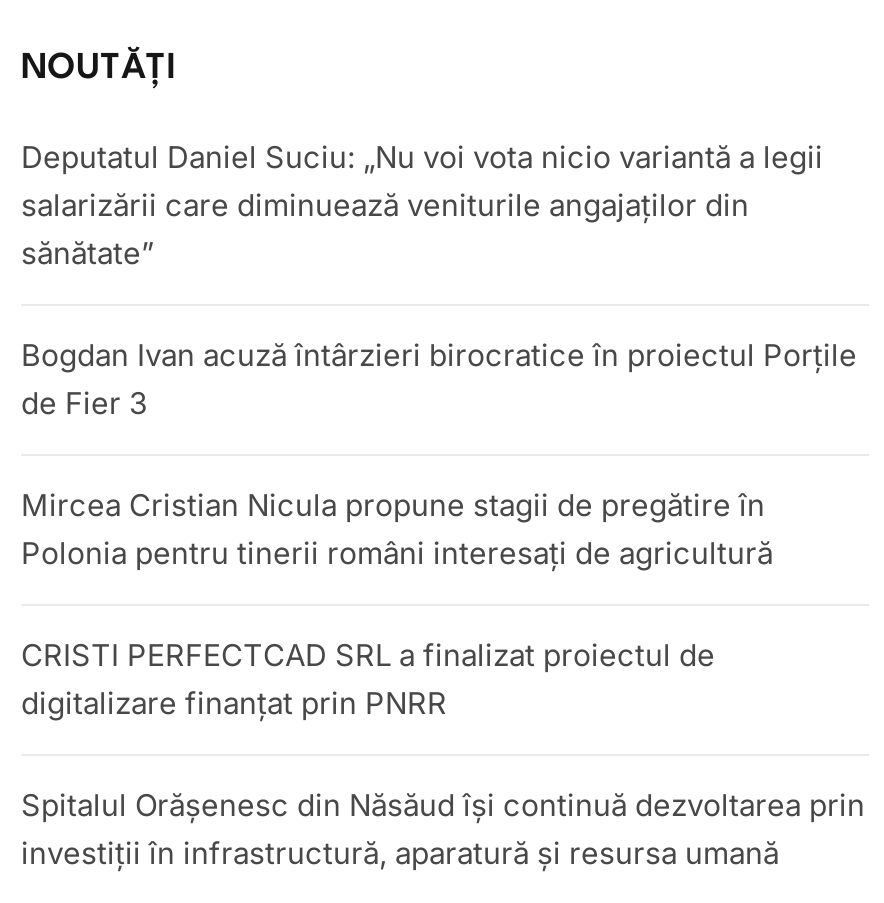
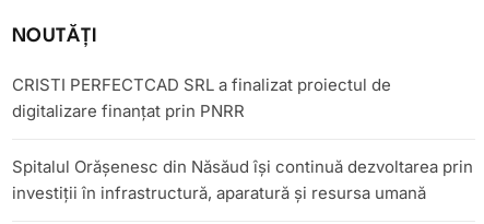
- Deputatul Daniel Suciu: „Nu voi vota nicio variantă a legii
- salarizării care diminuează veniturile angajaților din
- sănătate”
- Bogdan Ivan acuză întârzieri birocratice în proiectul Porțile
- de Fier 3
- Mircea Cristian Nicula propune stagii de pregătire în
- Polonia pentru tinerii români interesați de agricultură
